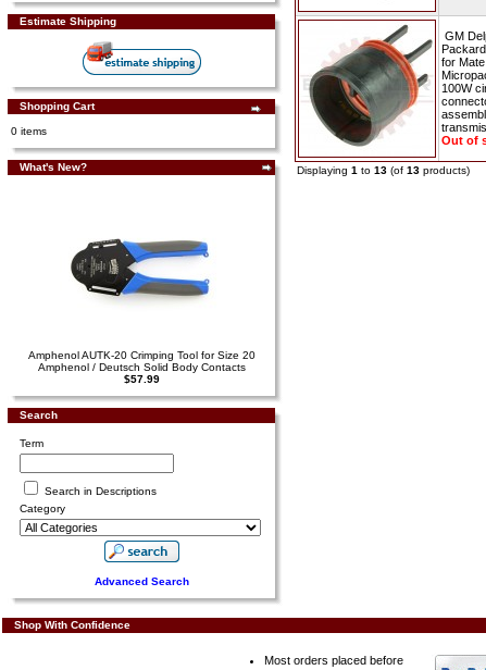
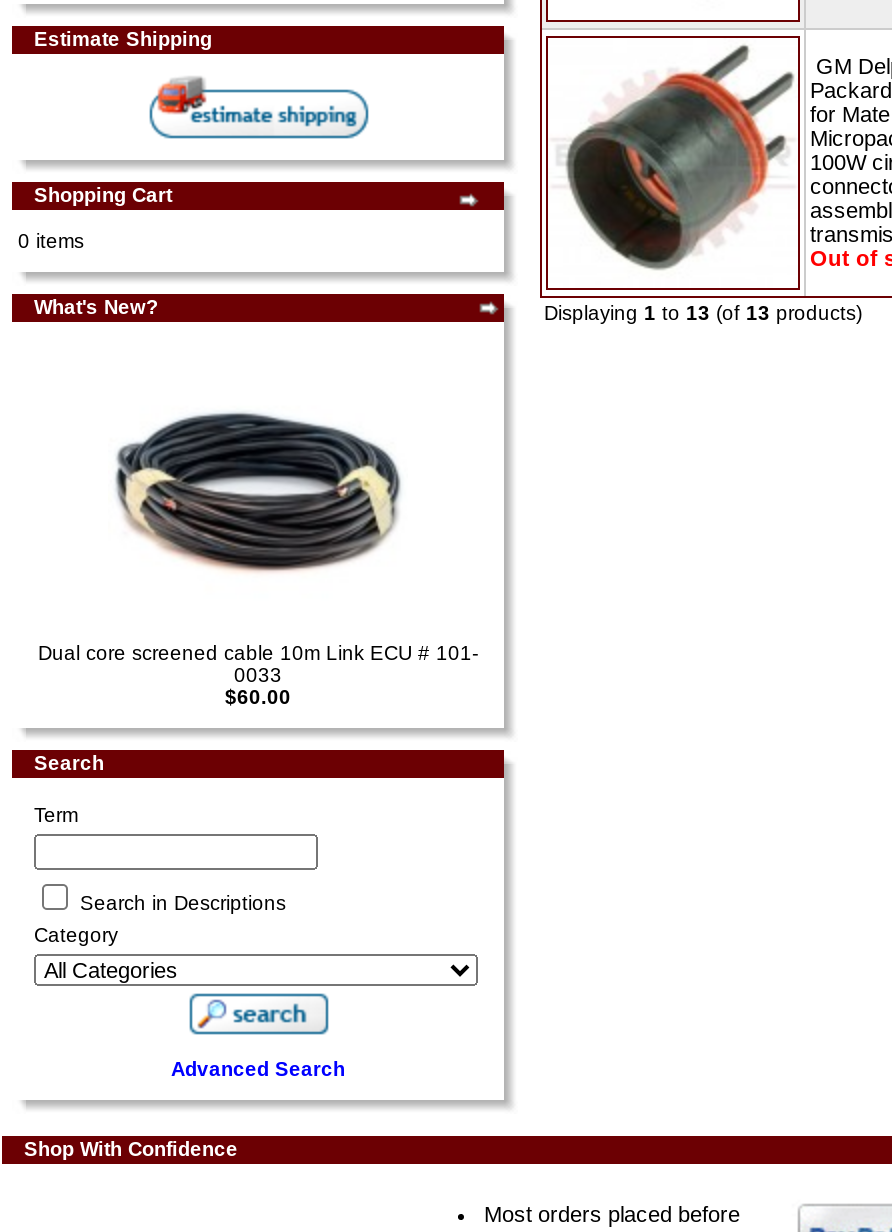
- [image]
- Amphenol AUTK-20 Crimping Tool for Size 20
- Amphenol / Deutsch Solid Body Contacts
- $57.99
+ [image]
+ Dual core screened cable 10m Link ECU # 101-
+ 0033
+ $60.00
